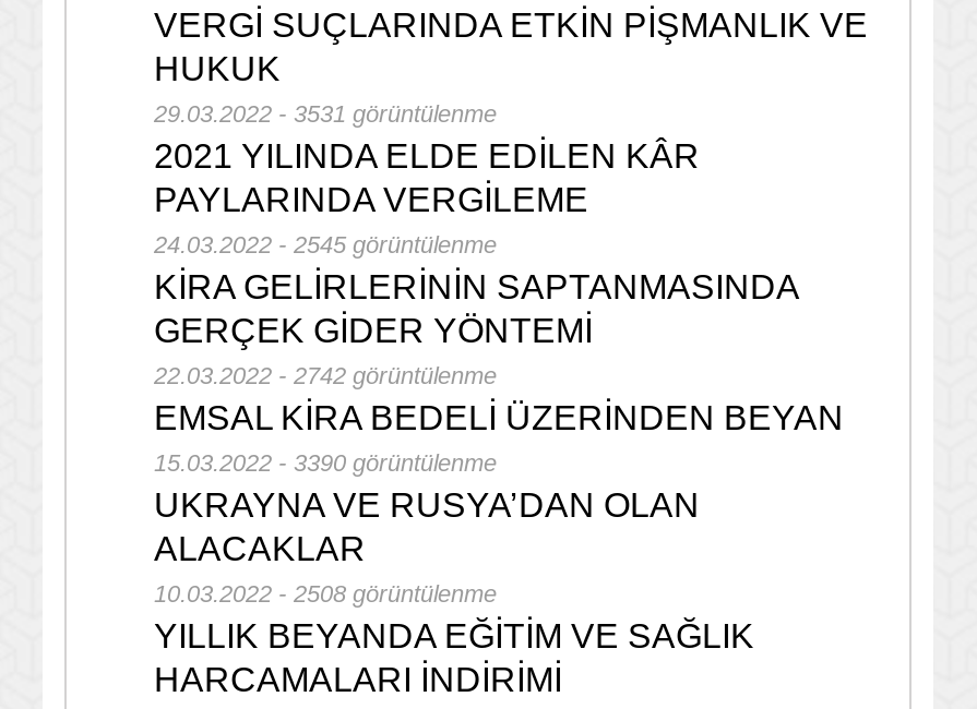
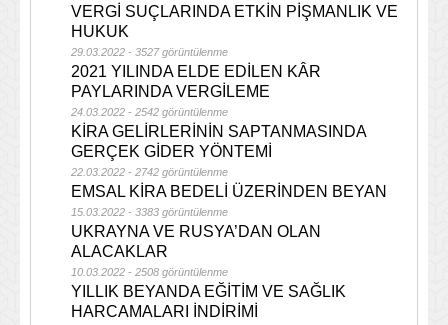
- 29.03.2022 - 3531 görüntülenme
+ 29.03.2022 - 3527 görüntülenme

- 24.03.2022 - 2545 görüntülenme
+ 24.03.2022 - 2542 görüntülenme

- 15.03.2022 - 3390 görüntülenme
+ 15.03.2022 - 3383 görüntülenme
